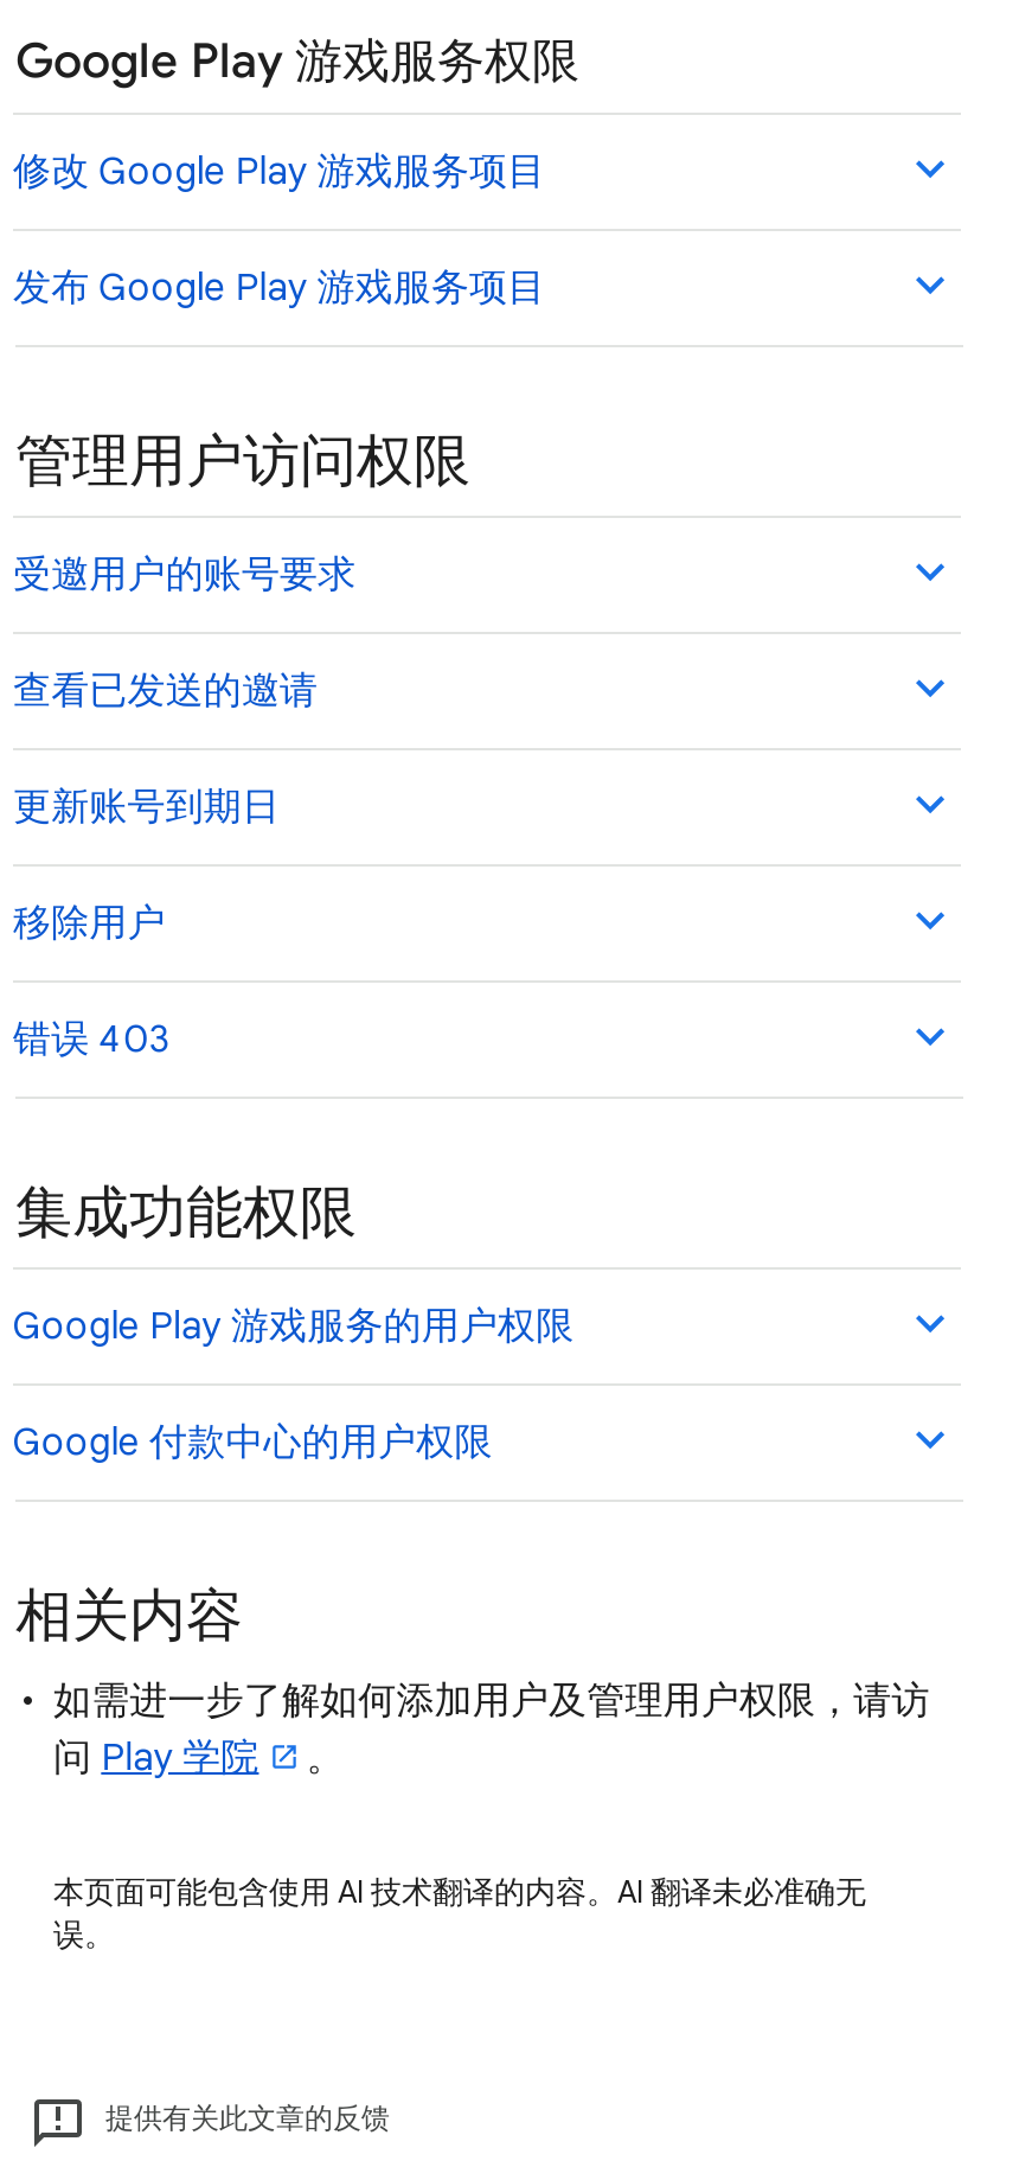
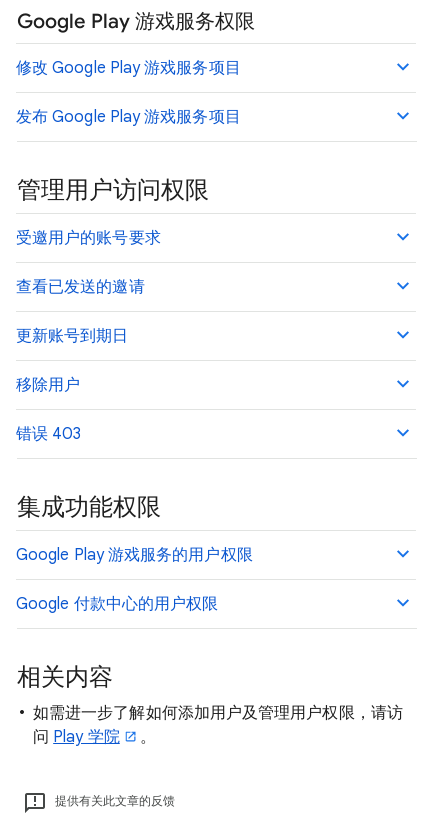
- 本页面可能包含使用 AI 技术翻译的内容。AI 翻译未必准确无
- 误。
